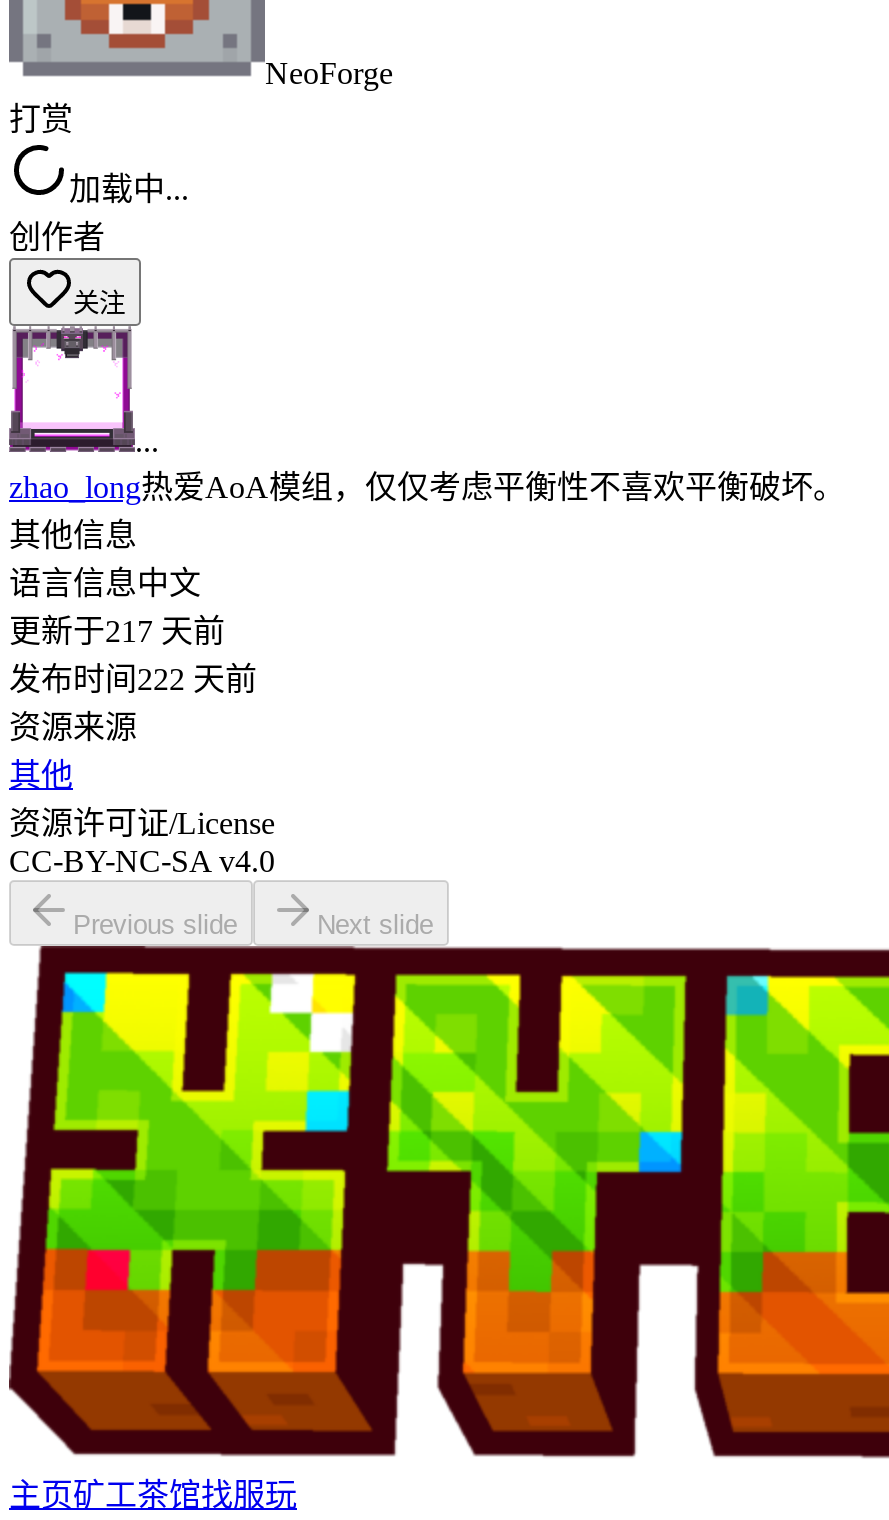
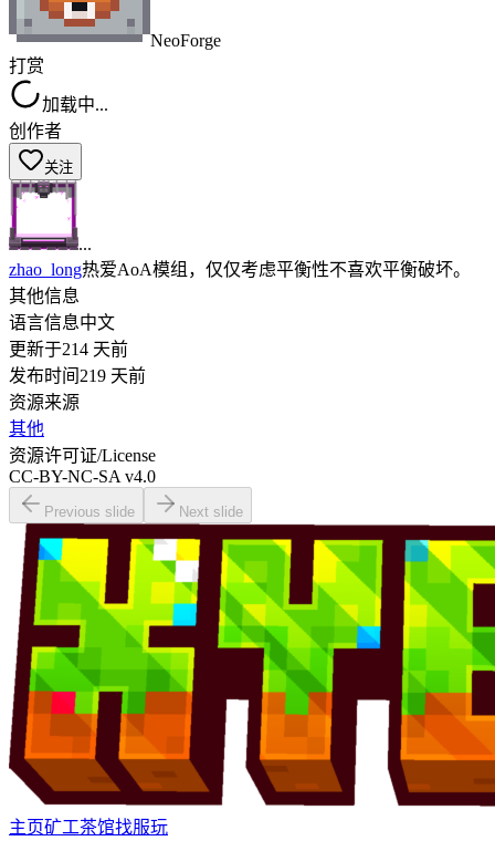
- 更新于217 天前
+ 更新于214 天前

- 发布时间222 天前
+ 发布时间219 天前
